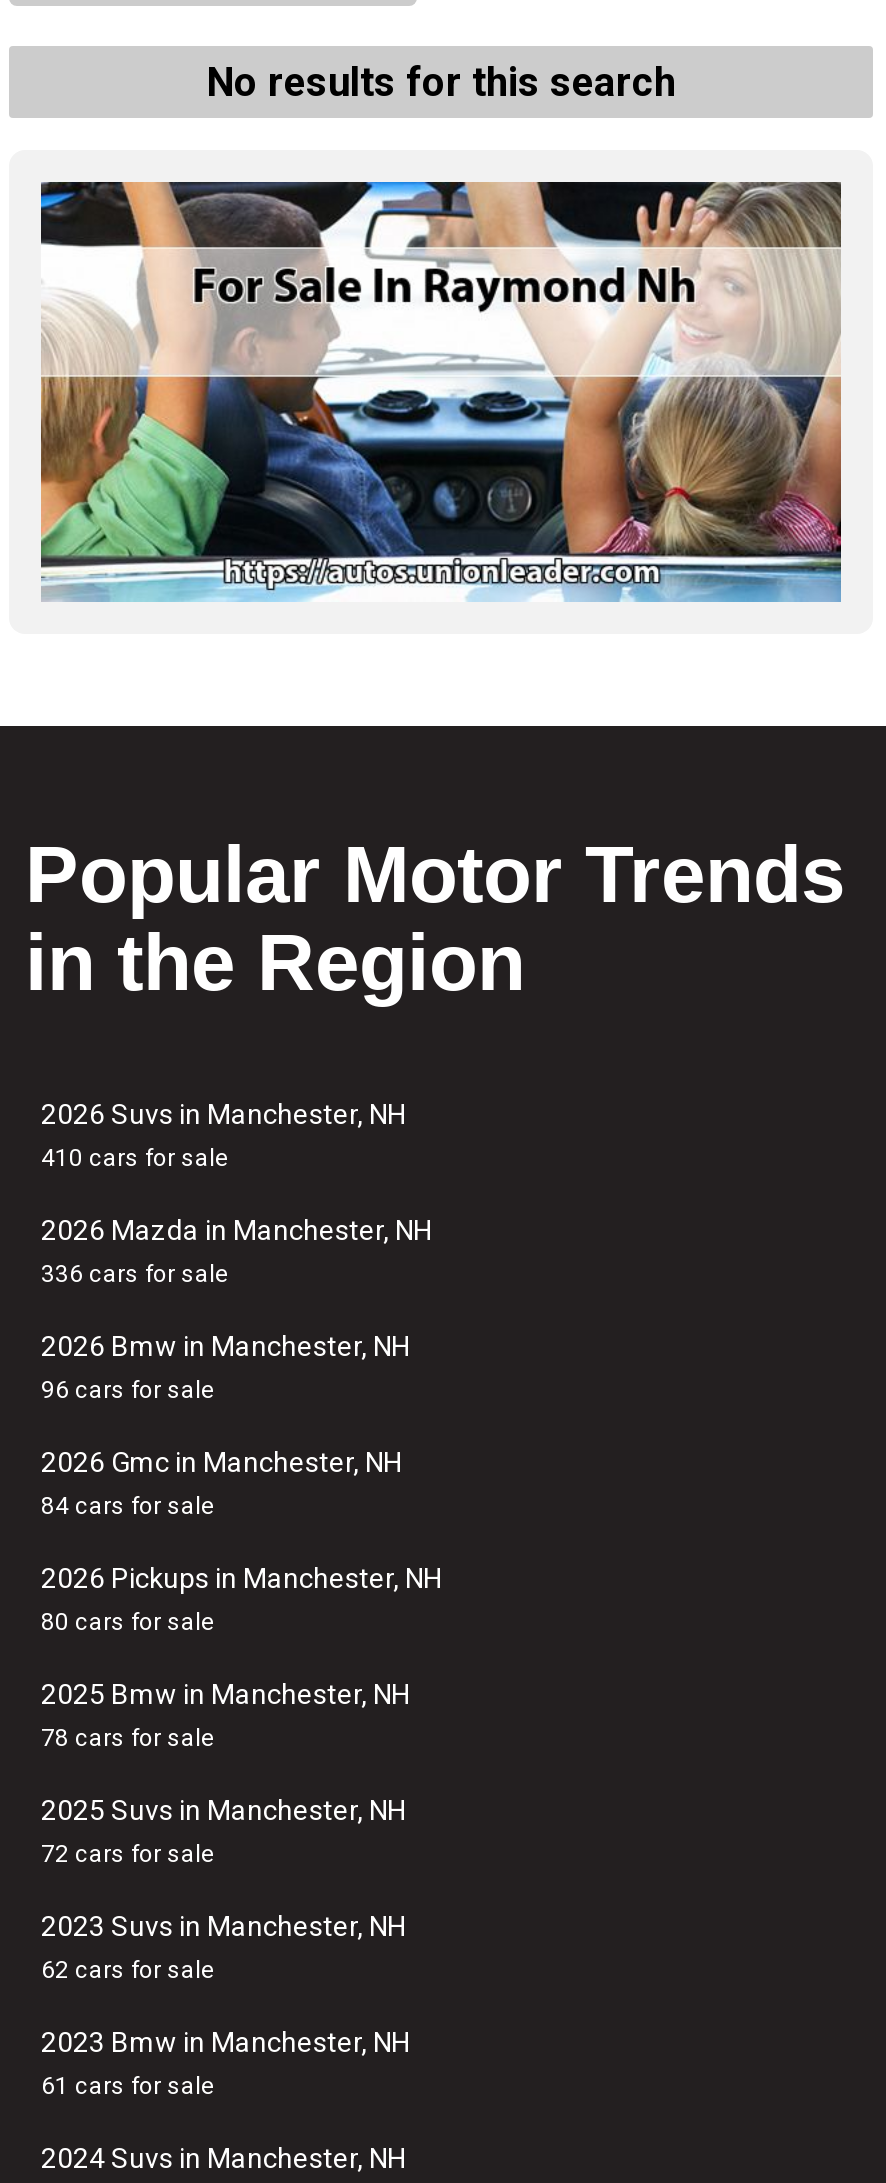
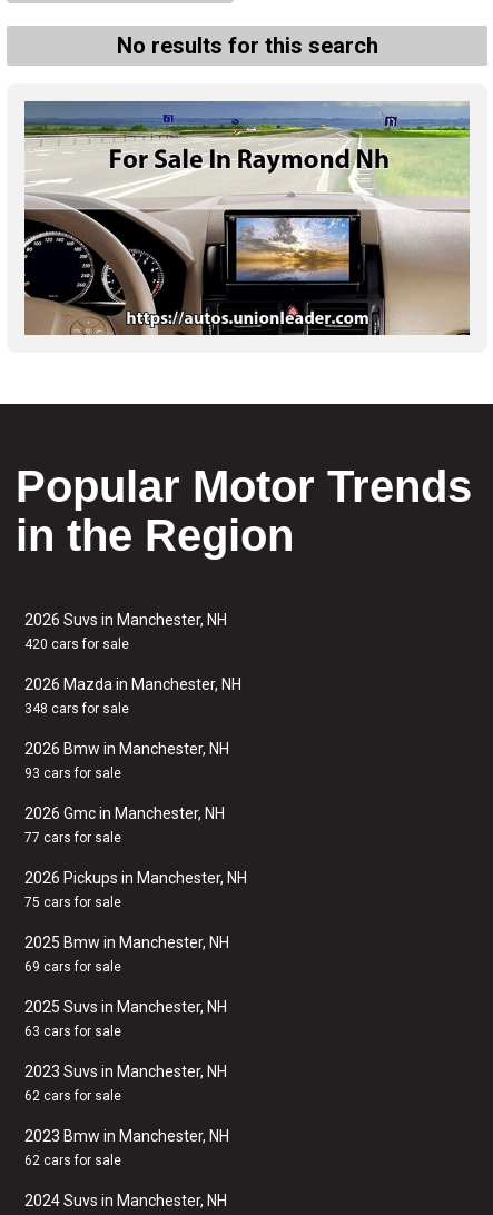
- [image]
+ [image]

- 410 cars for sale
+ 420 cars for sale

- 336 cars for sale
+ 348 cars for sale

- 96 cars for sale
+ 93 cars for sale

- 84 cars for sale
+ 77 cars for sale

- 80 cars for sale
+ 75 cars for sale

- 78 cars for sale
+ 69 cars for sale

- 72 cars for sale
+ 63 cars for sale

- 61 cars for sale
+ 62 cars for sale
